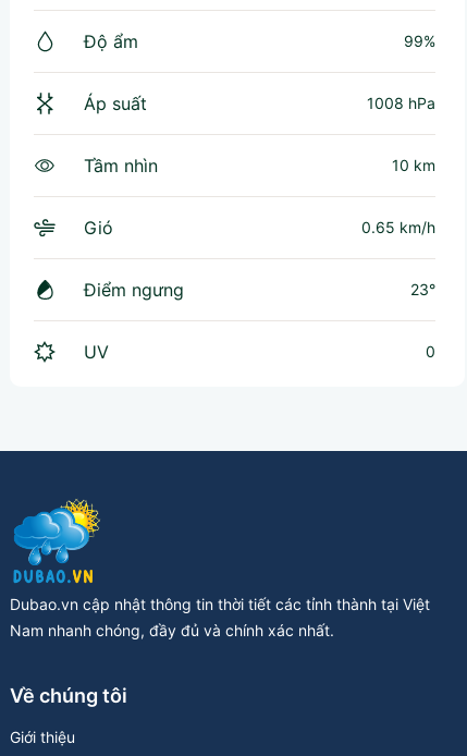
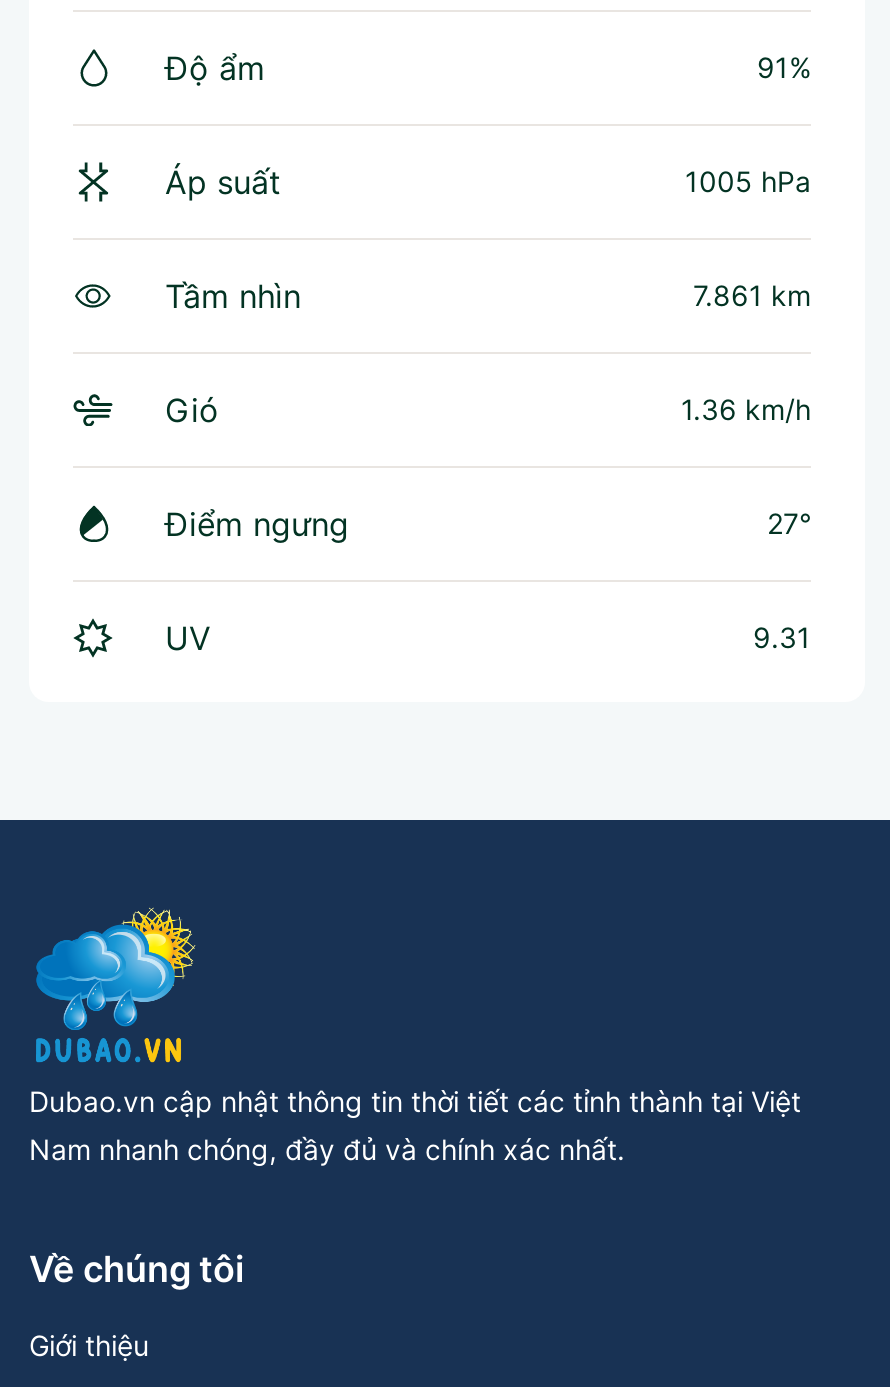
- 99%
+ 91%

- 1008 hPa
+ 1005 hPa

- 10 km
+ 7.861 km

- 0.65 km/h
+ 1.36 km/h

- 23°
+ 27°

- 0
+ 9.31
